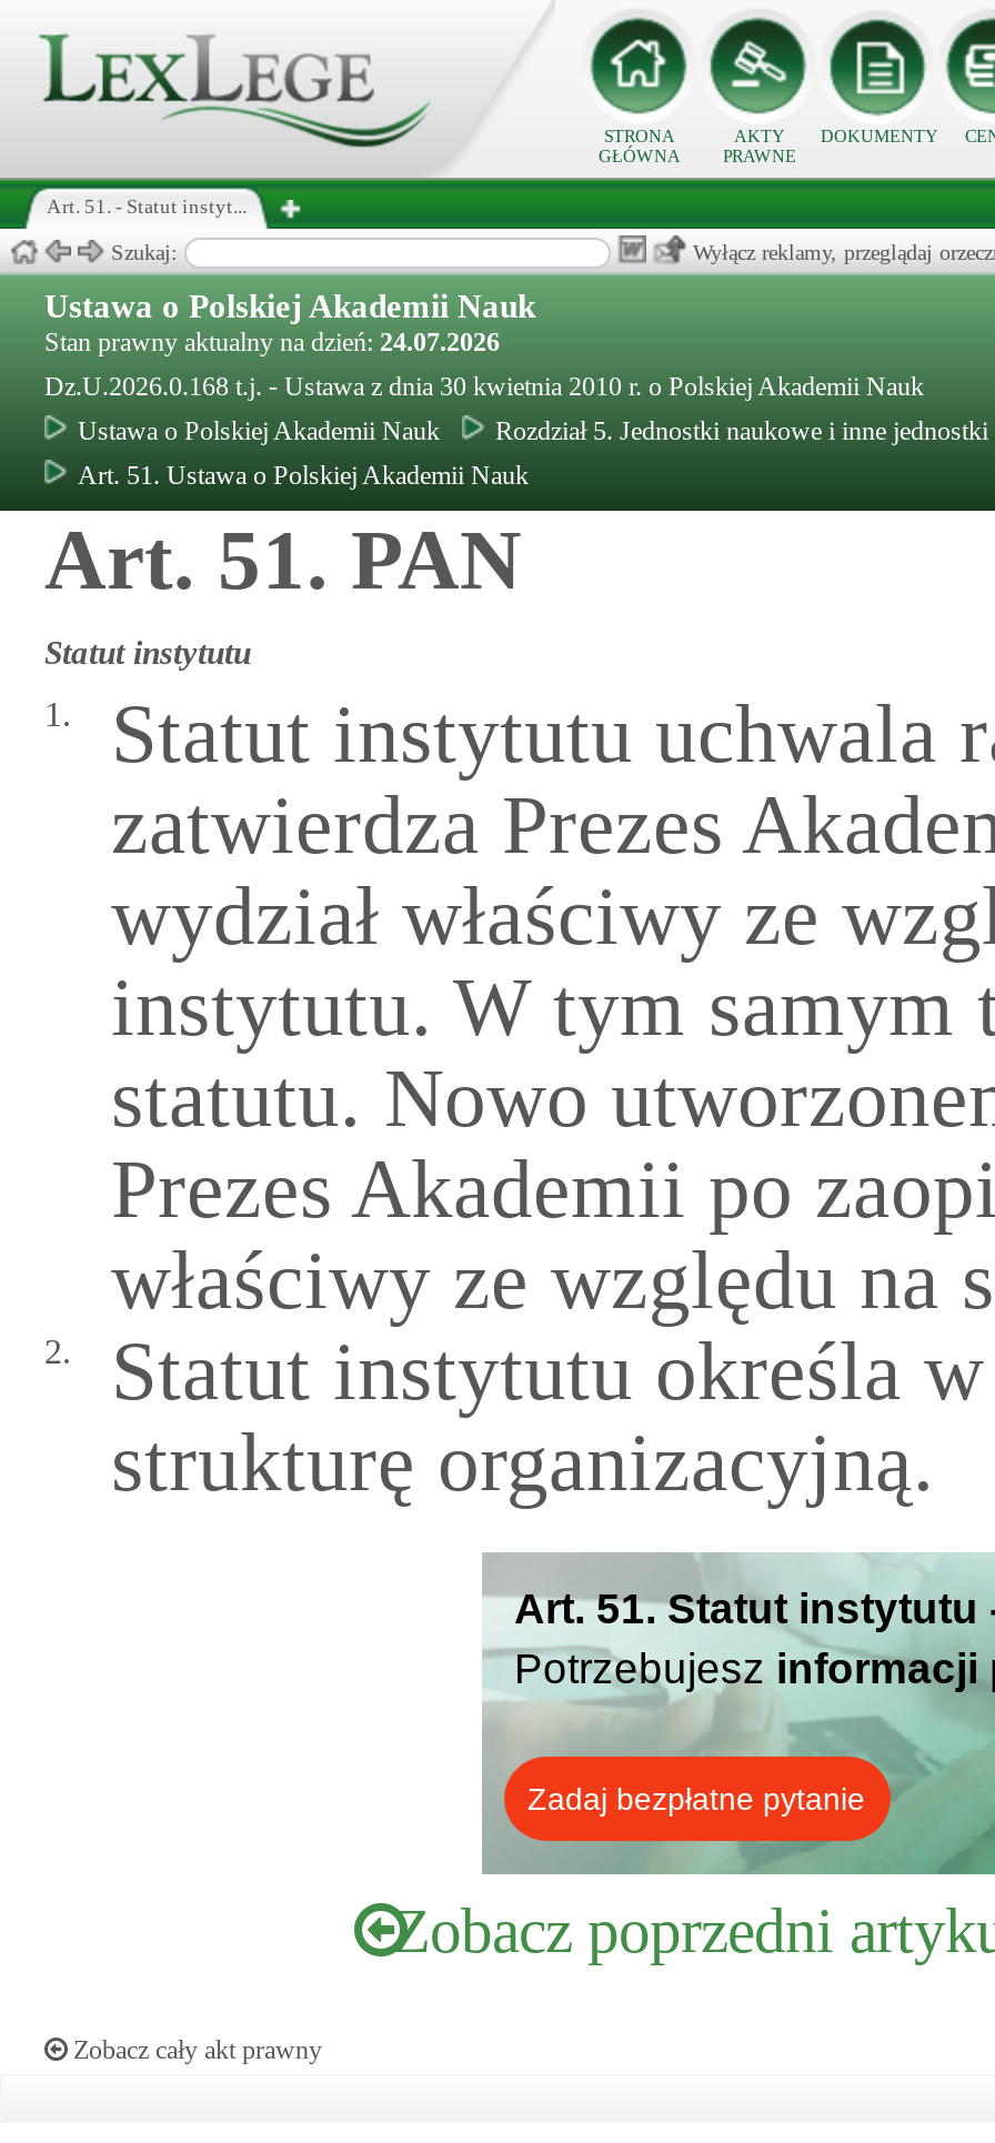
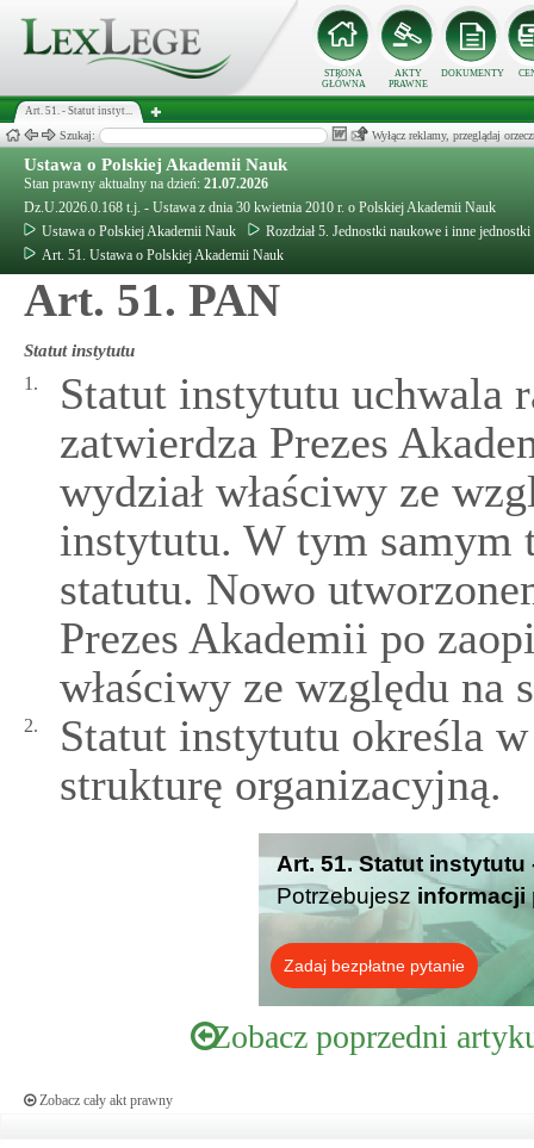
- Stan prawny aktualny na dzień: 24.07.2026
+ Stan prawny aktualny na dzień: 21.07.2026
